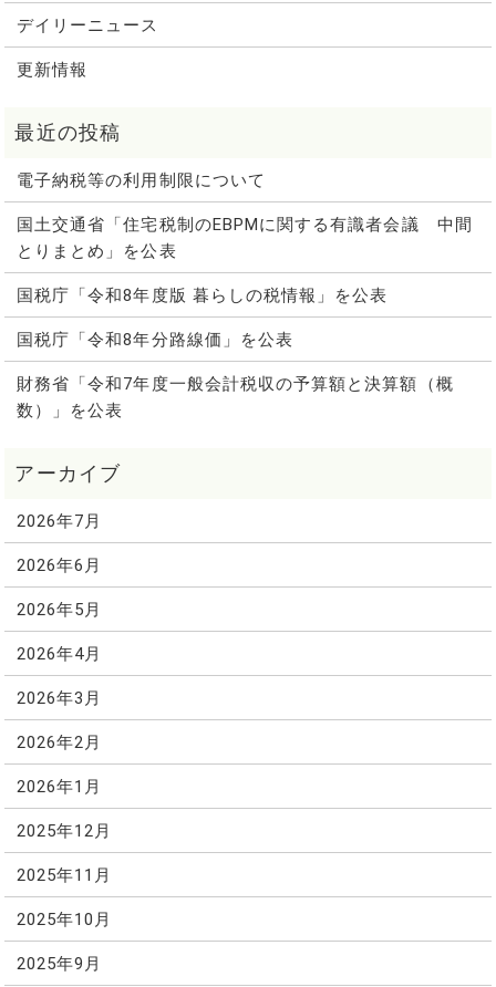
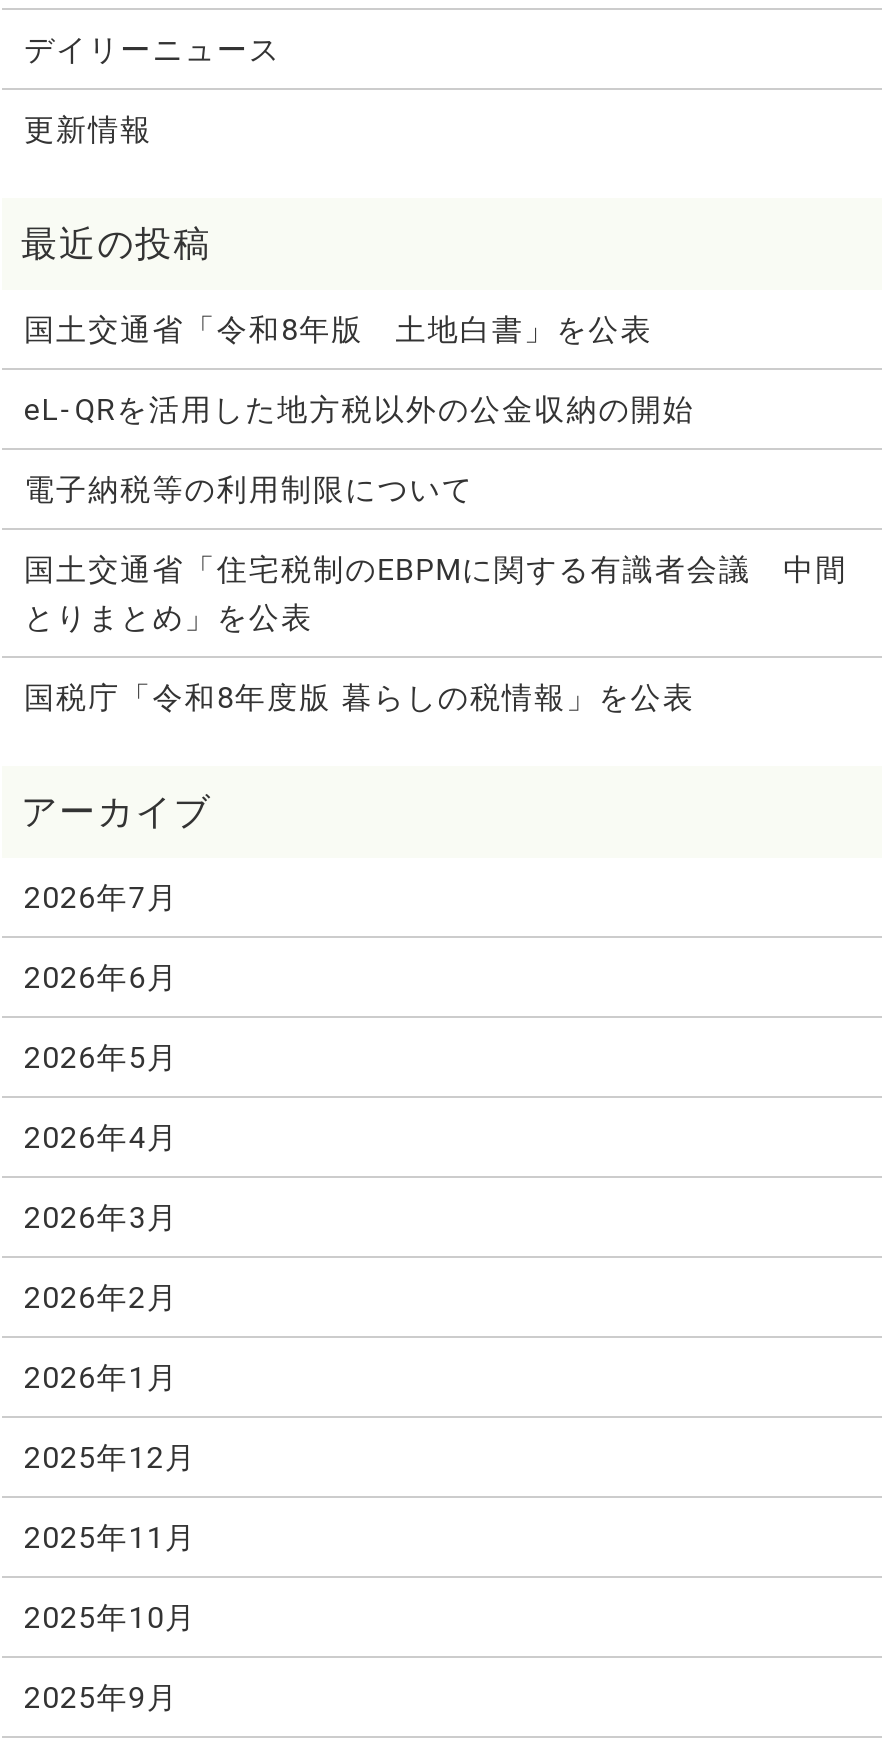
+ 国土交通省「令和8年版 土地白書」を公表
+ eL-QRを活用した地方税以外の公金収納の開始

moved down: 電子納税等の利用制限について | 国土交通省「住宅税制のEBPMに関する有識者会議 中間 | とりまとめ」を公表 | 国税庁「令和8年度版 暮らしの税情報」を公表

- 国税庁「令和8年分路線価」を公表
- 財務省「令和7年度一般会計税収の予算額と決算額（概
- 数）」を公表
